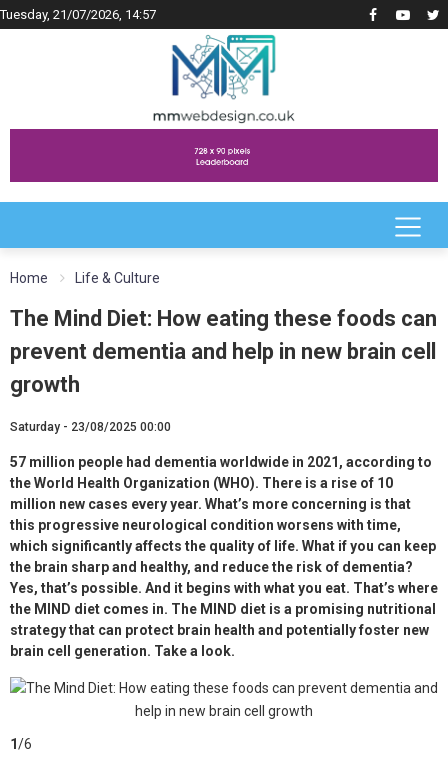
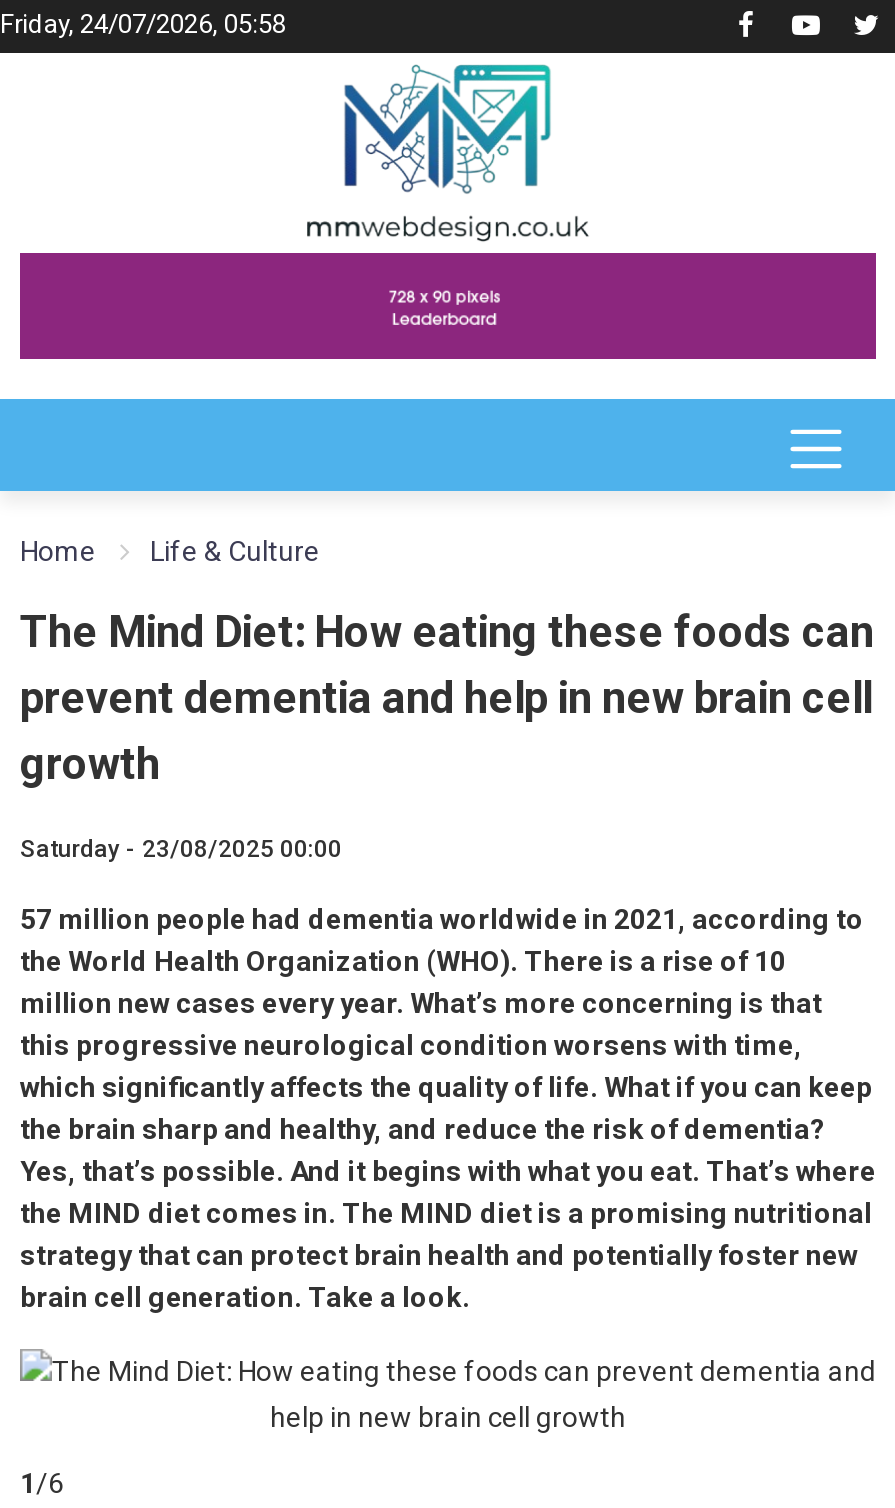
- Tuesday, 21/07/2026, 14:57
+ Friday, 24/07/2026, 05:58
